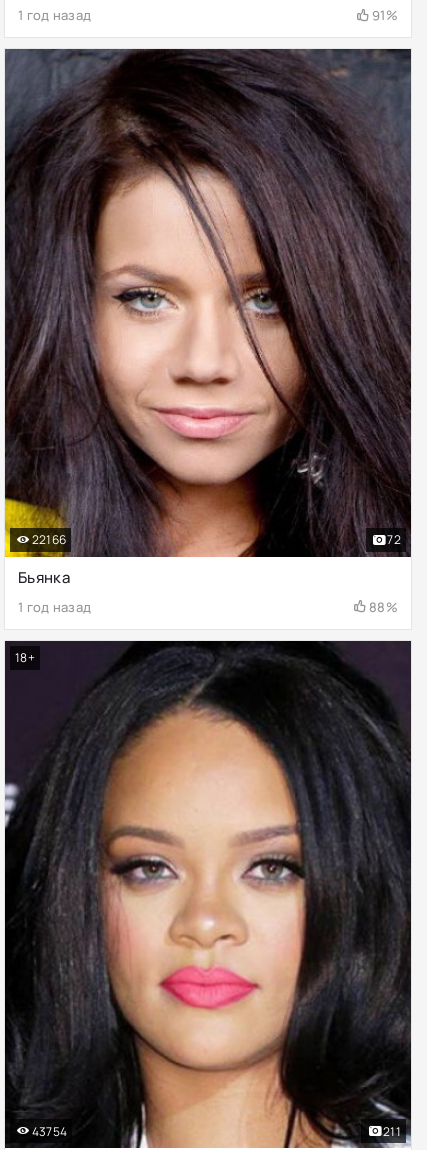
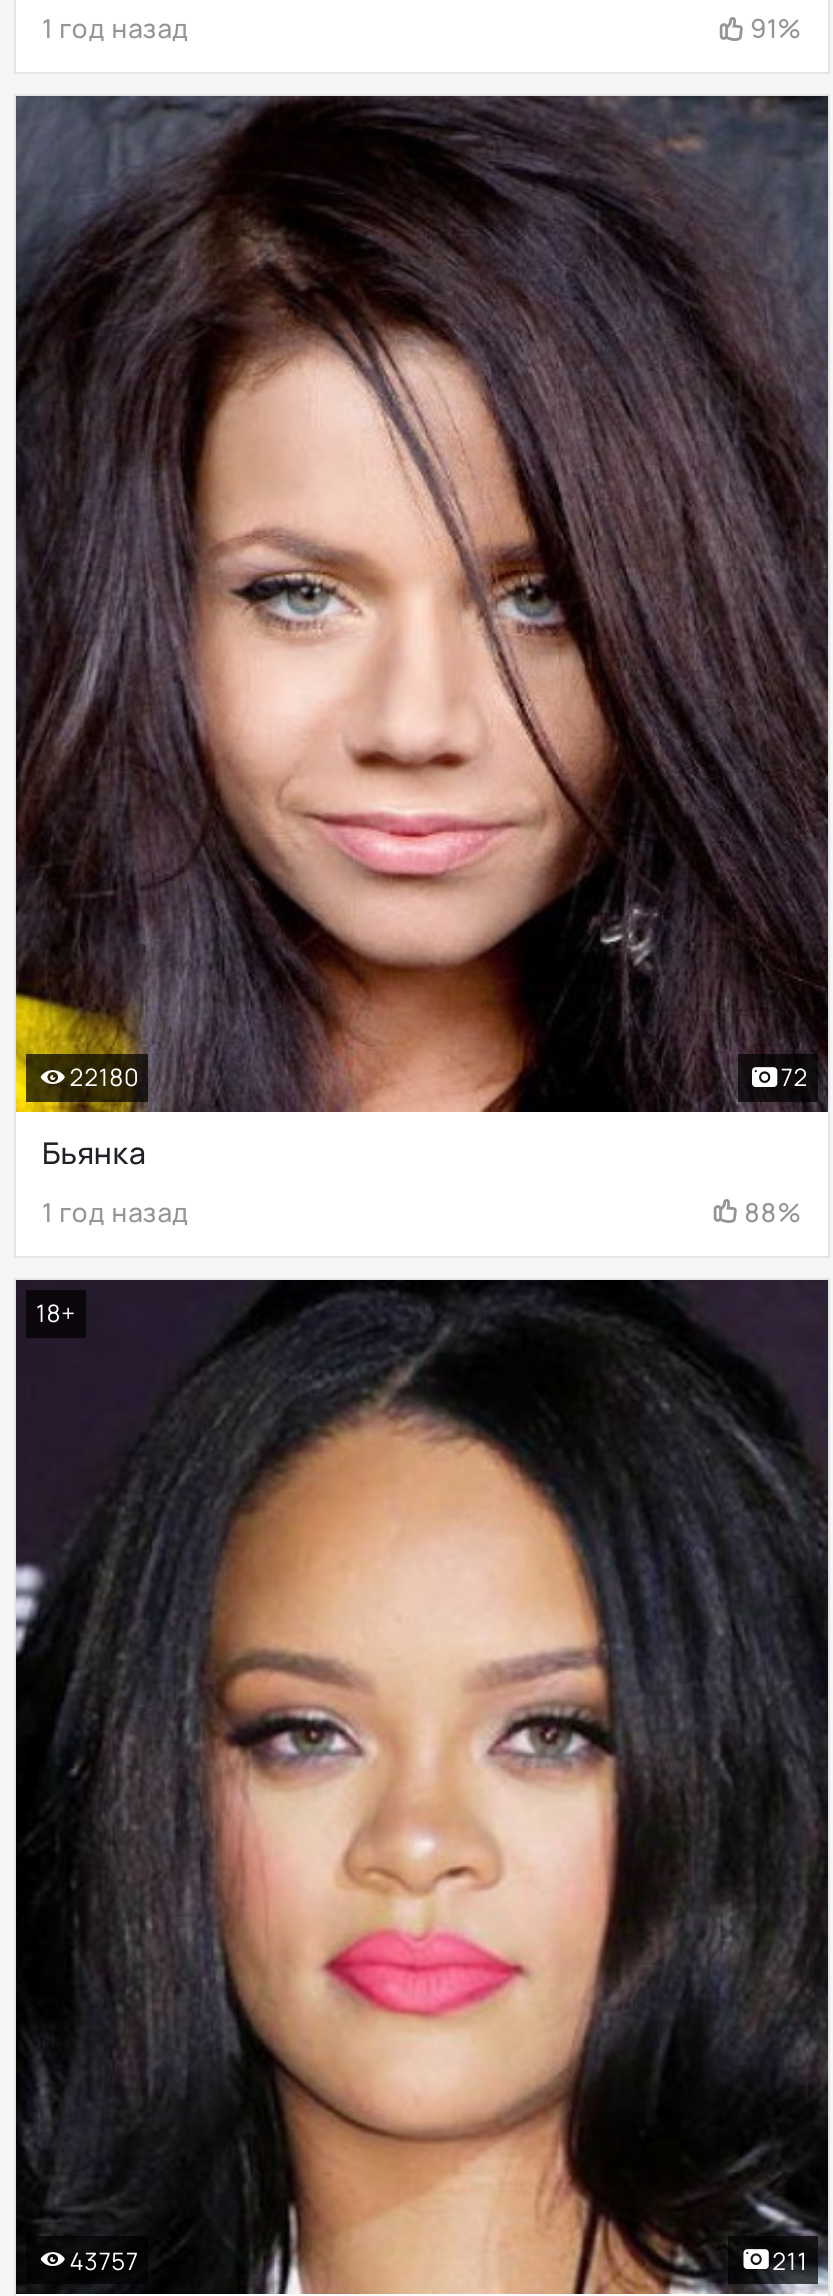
- 22166
+ 22180

- 43754
+ 43757
